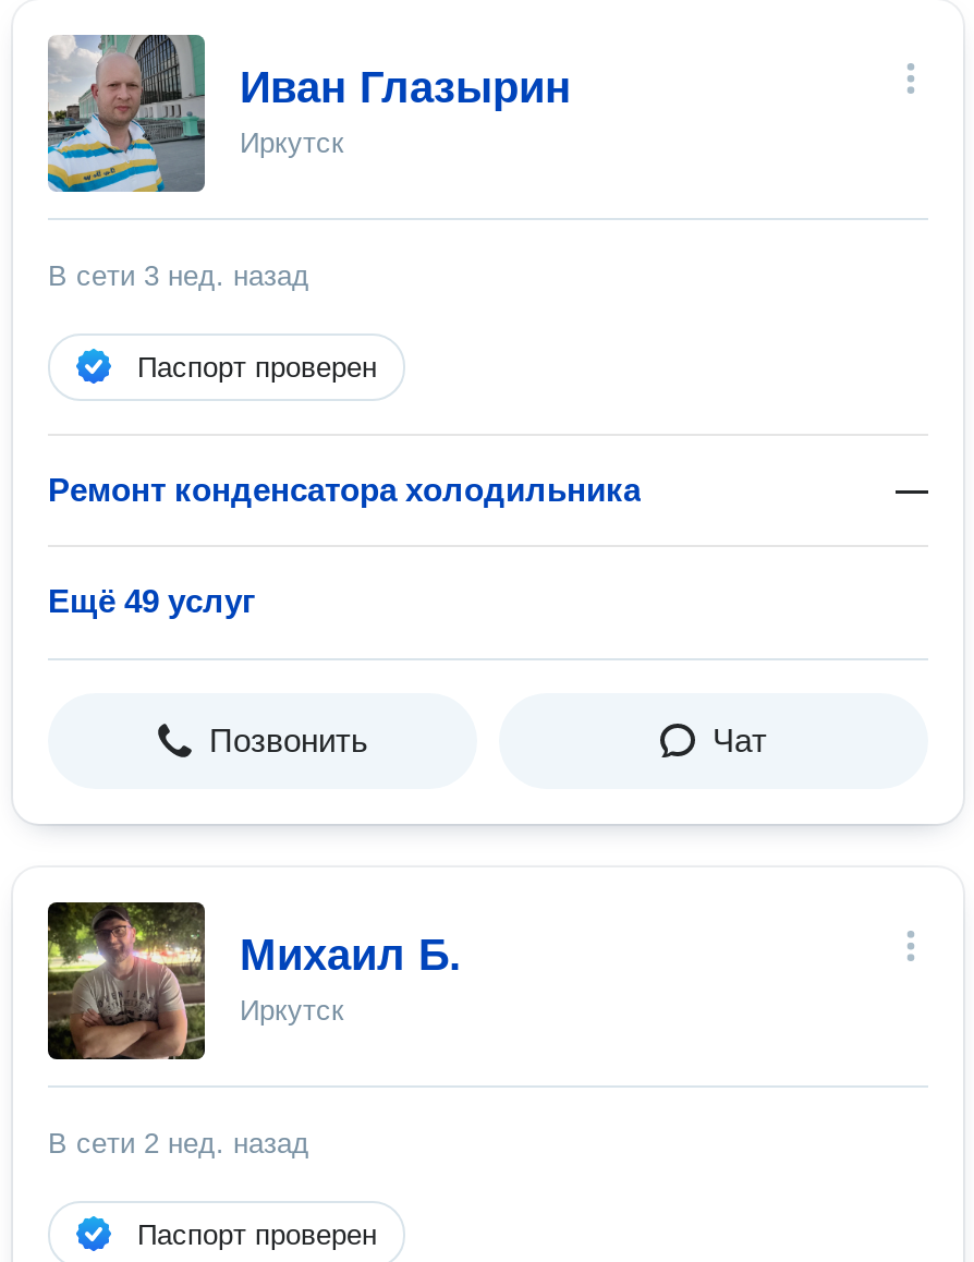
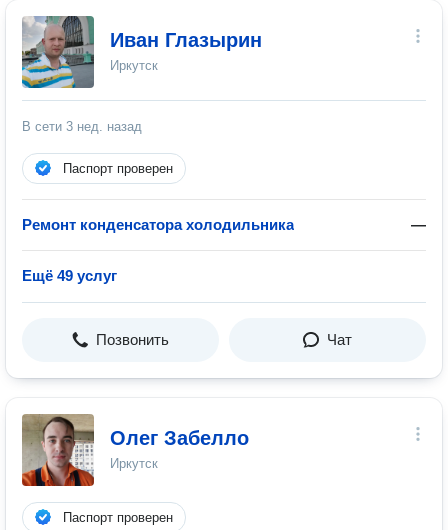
- [image]
- Михаил Б.
+ [image]
+ Олег Забелло

- В сети 2 нед. назад
